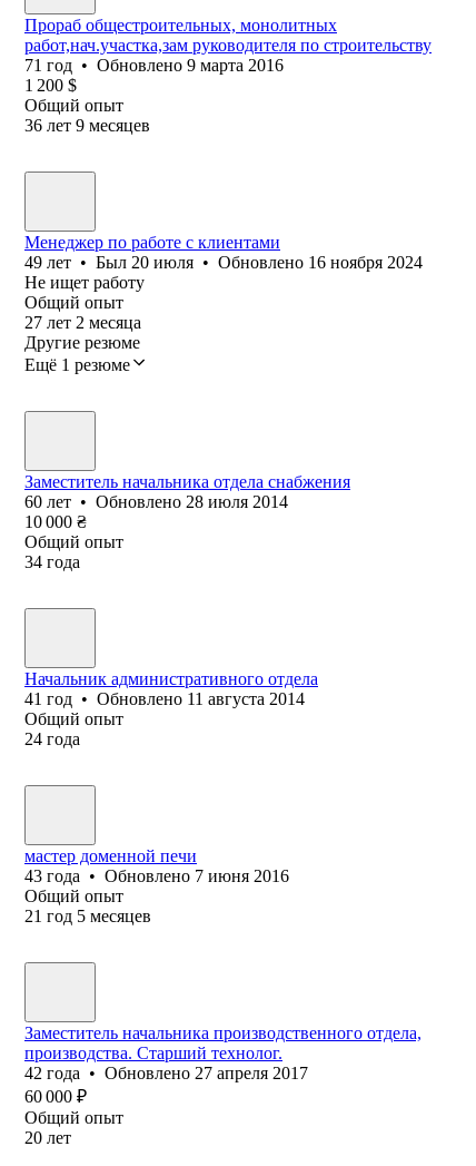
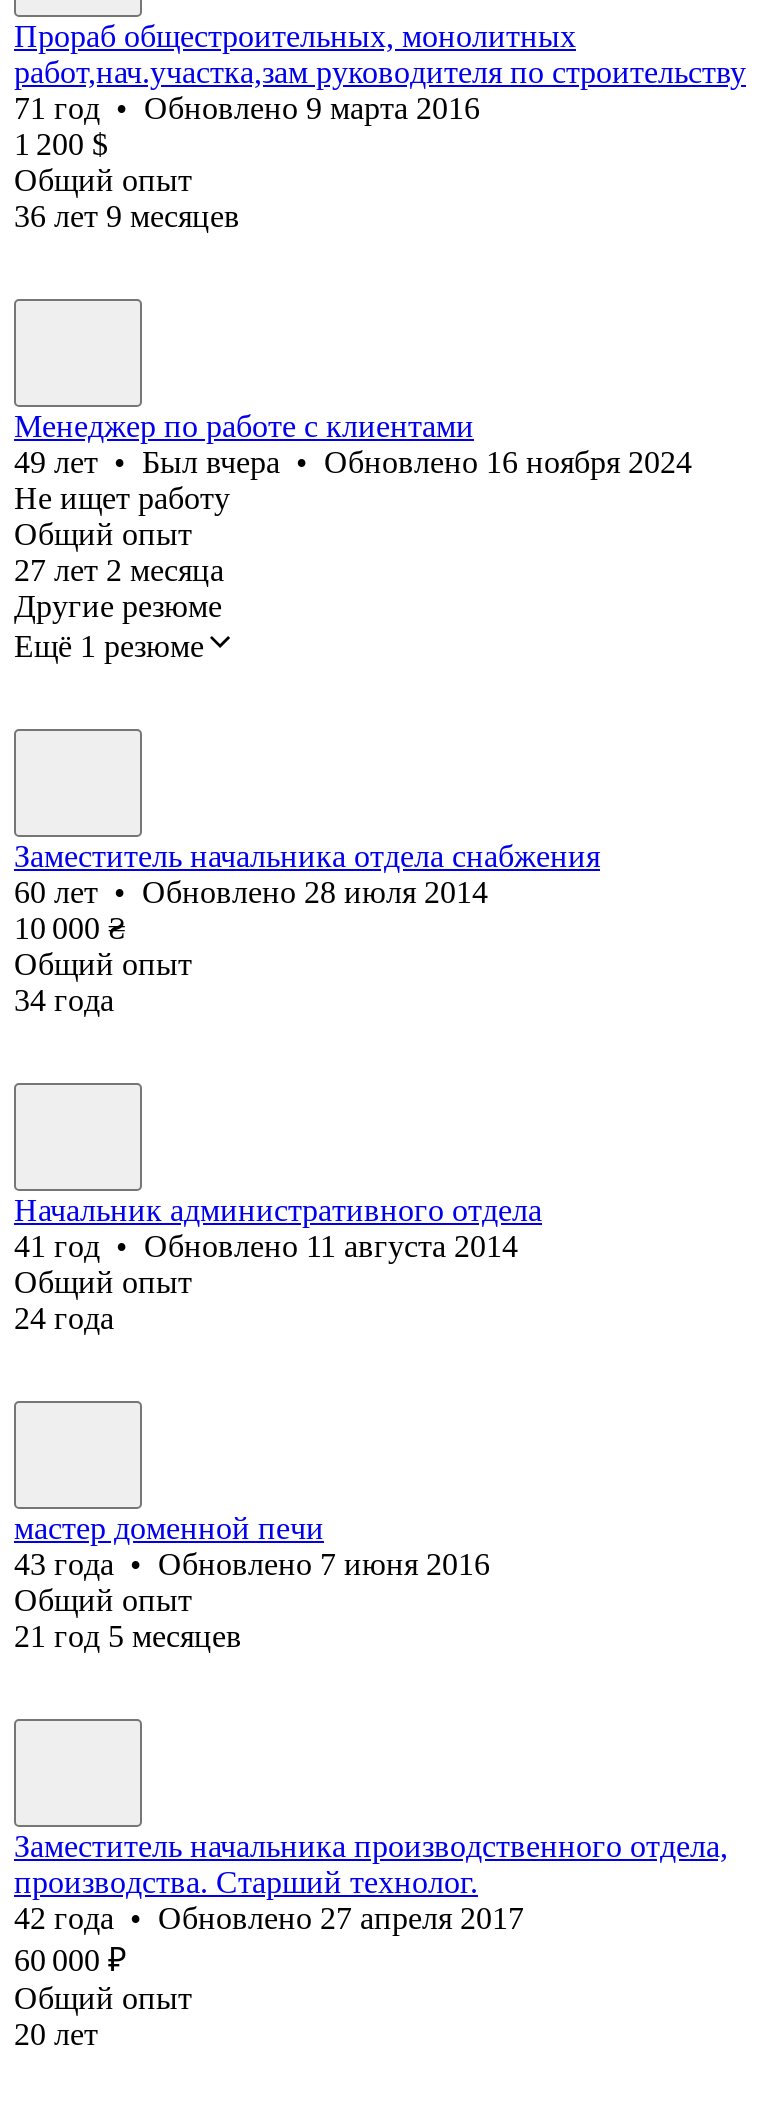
- 49 лет • Был 20 июля • Обновлено 16 ноября 2024
+ 49 лет • Был вчера • Обновлено 16 ноября 2024
